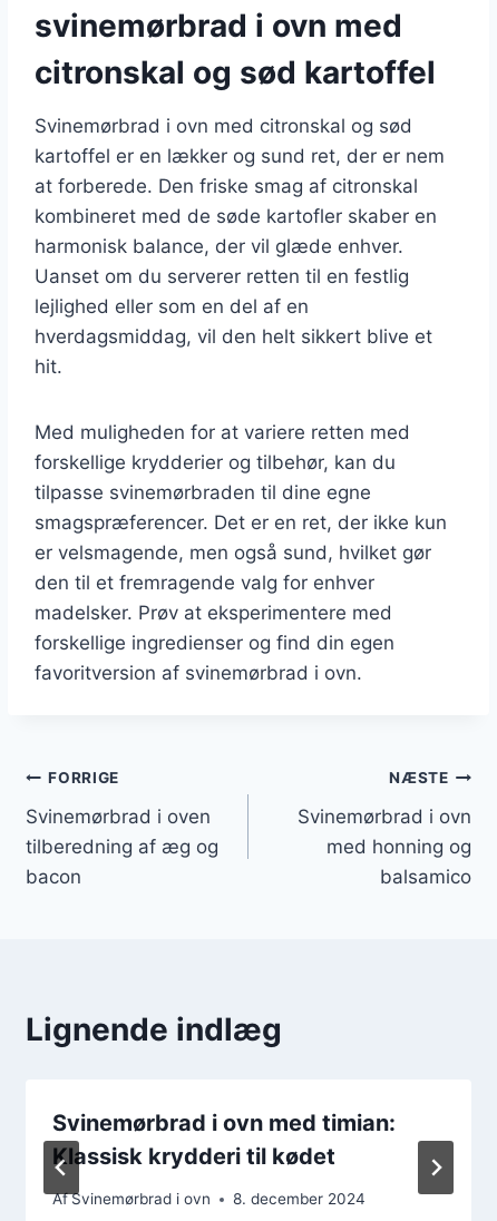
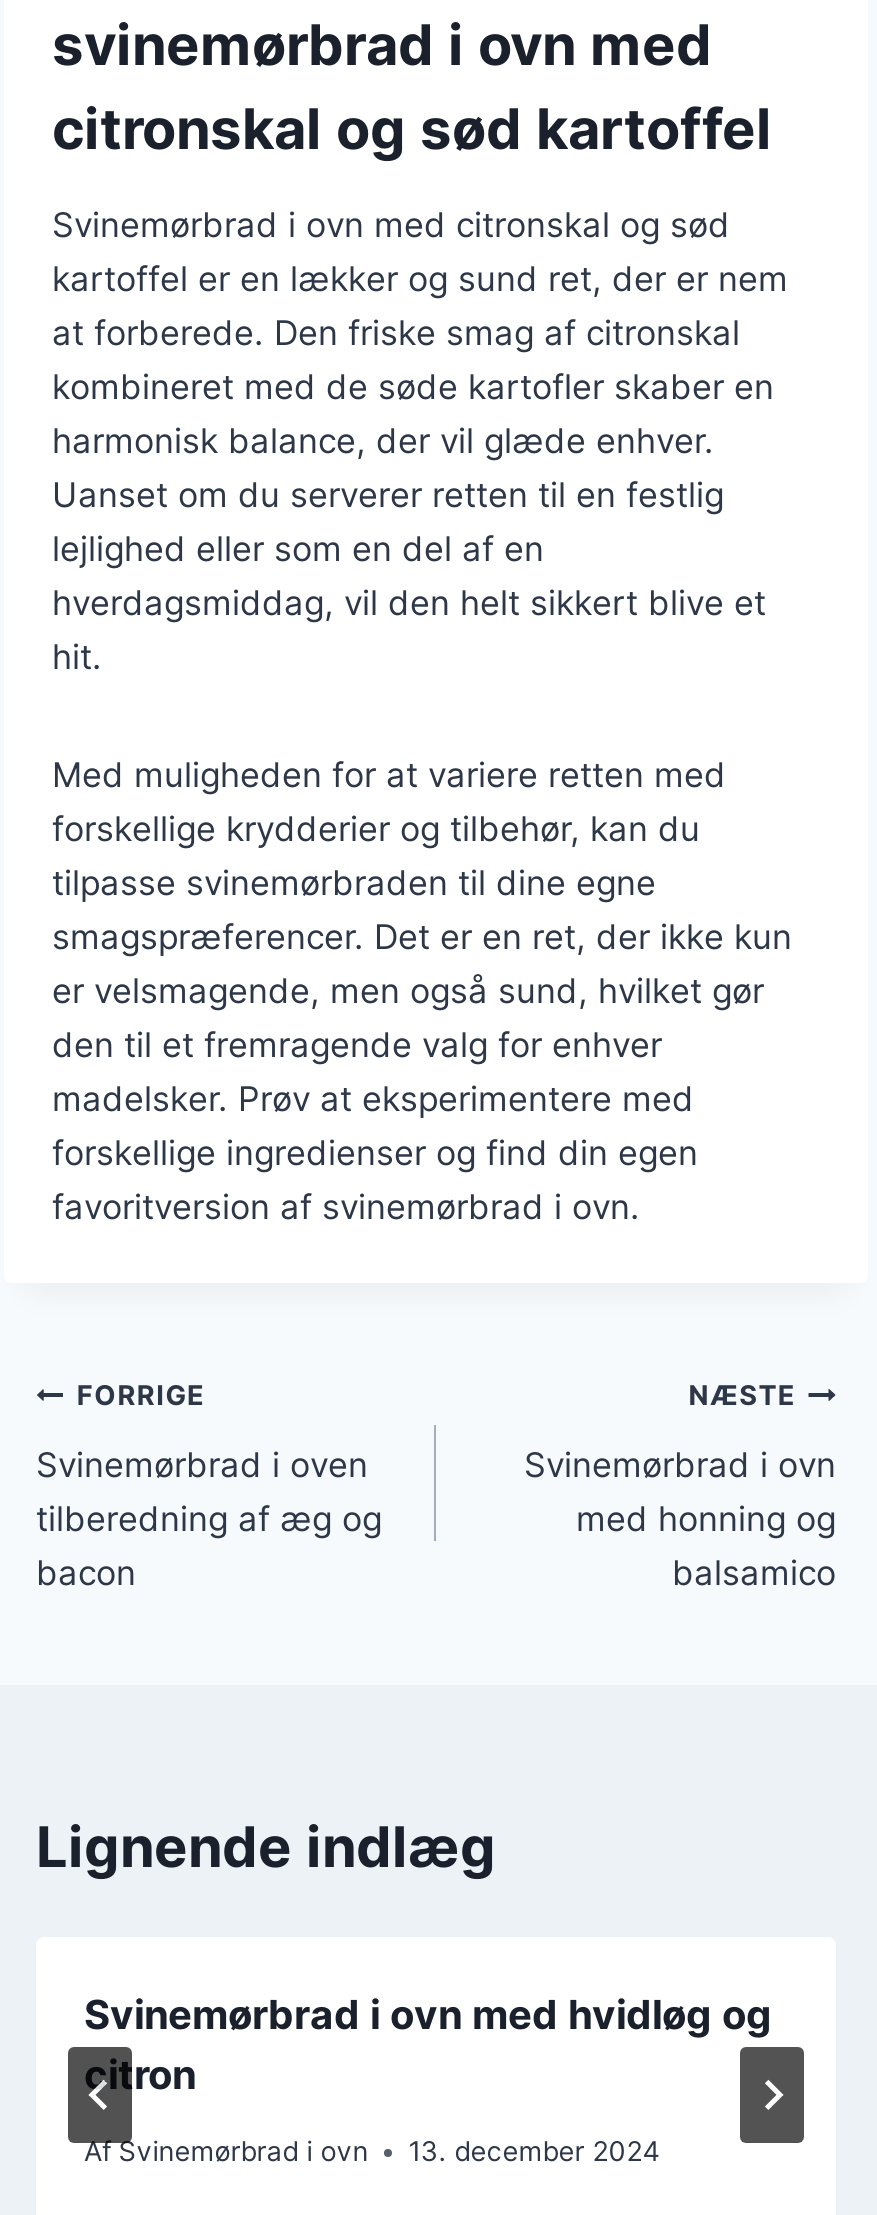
- Svinemørbrad i ovn med timian:
- Klassisk krydderi til kødet
+ Svinemørbrad i ovn med hvidløg og
+ citron

- Af Svinemørbrad i ovn 8. december 2024
+ Af Svinemørbrad i ovn 13. december 2024
